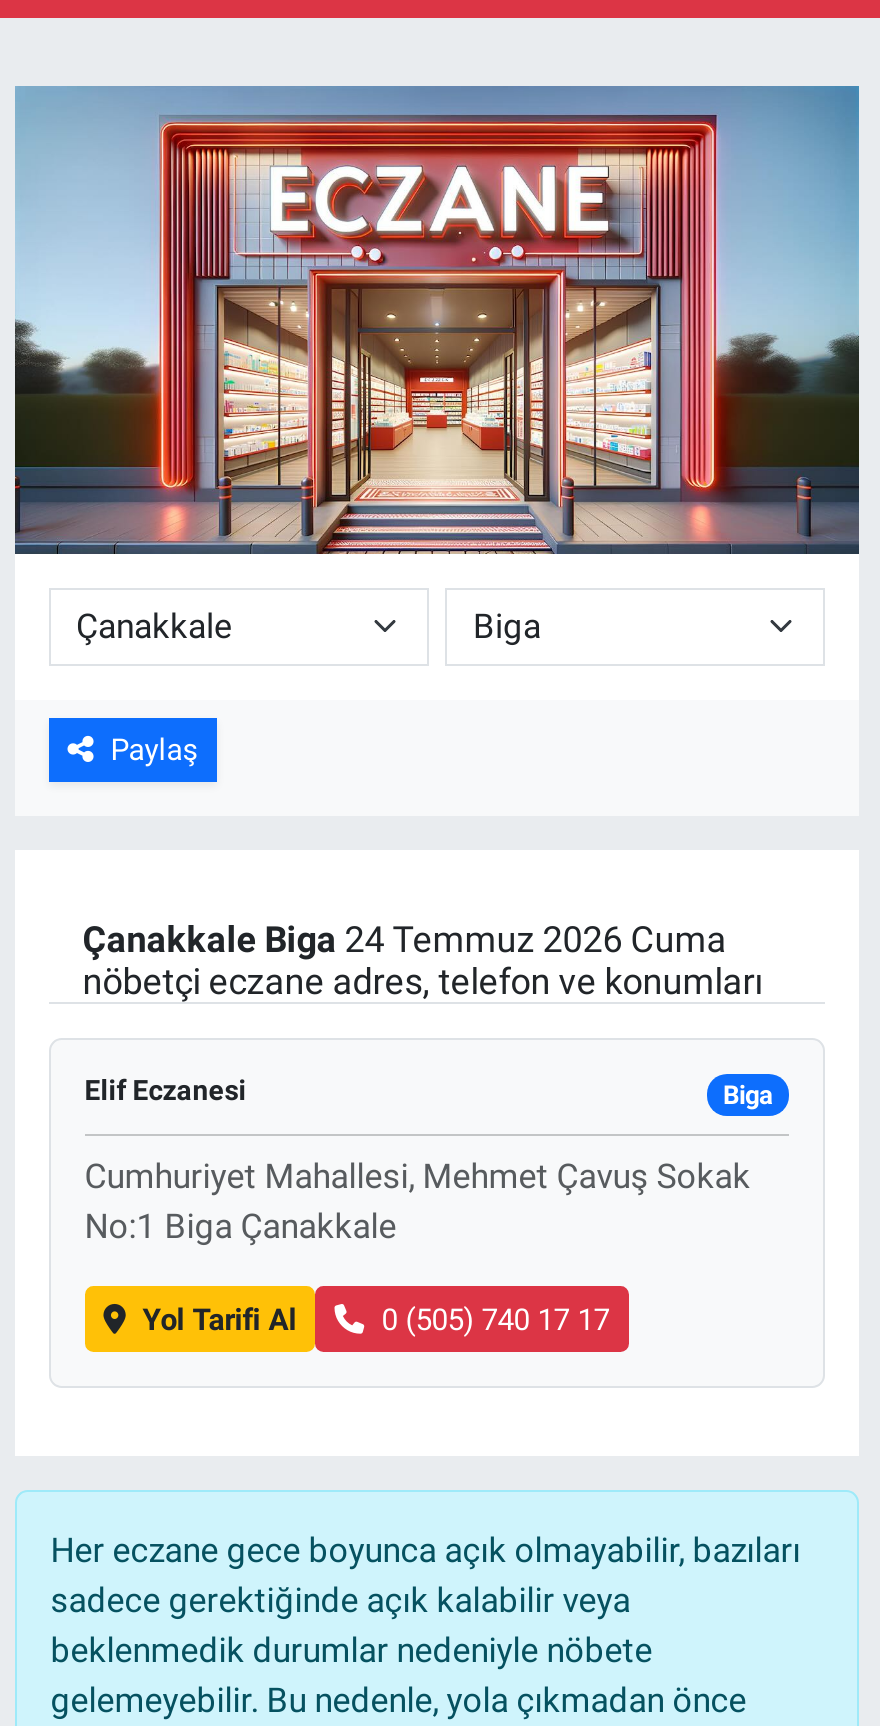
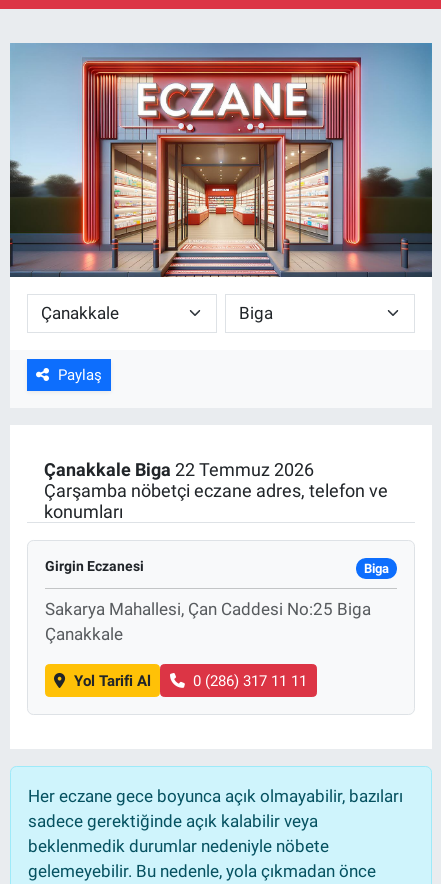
- Çanakkale Biga 24 Temmuz 2026 Cuma
- nöbetçi eczane adres, telefon ve konumları
+ Çanakkale Biga 22 Temmuz 2026
+ Çarşamba nöbetçi eczane adres, telefon ve
+ konumları

- Elif Eczanesi
+ Girgin Eczanesi

- Cumhuriyet Mahallesi, Mehmet Çavuş Sokak
- No:1 Biga Çanakkale
+ Sakarya Mahallesi, Çan Caddesi No:25 Biga
+ Çanakkale

- 0 (505) 740 17 17
+ 0 (286) 317 11 11
